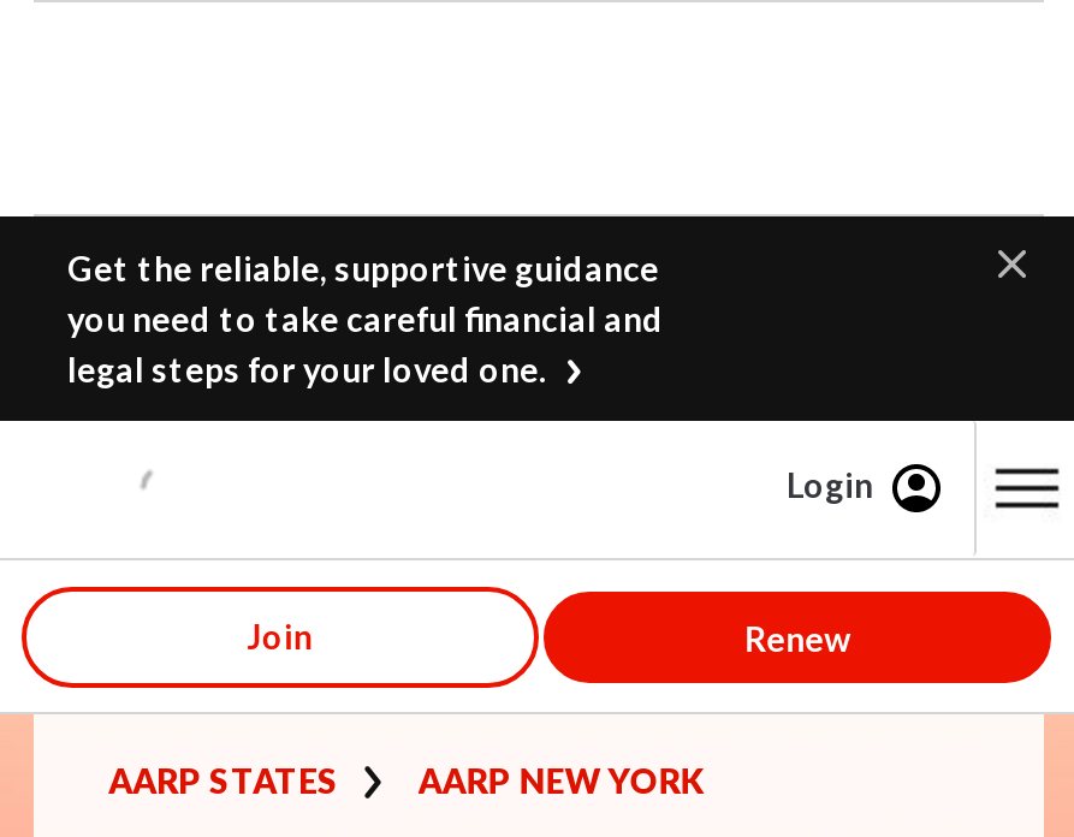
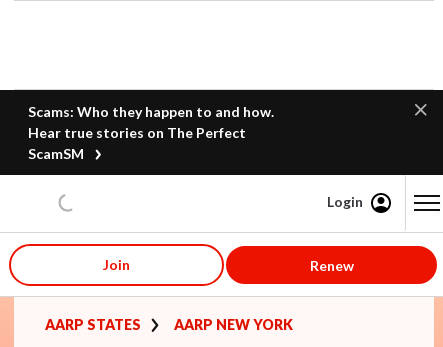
- Get the reliable, supportive guidance
- you need to take careful financial and
- legal steps for your loved one.
+ Scams: Who they happen to and how.
+ Hear true stories on The Perfect
+ ScamSM
